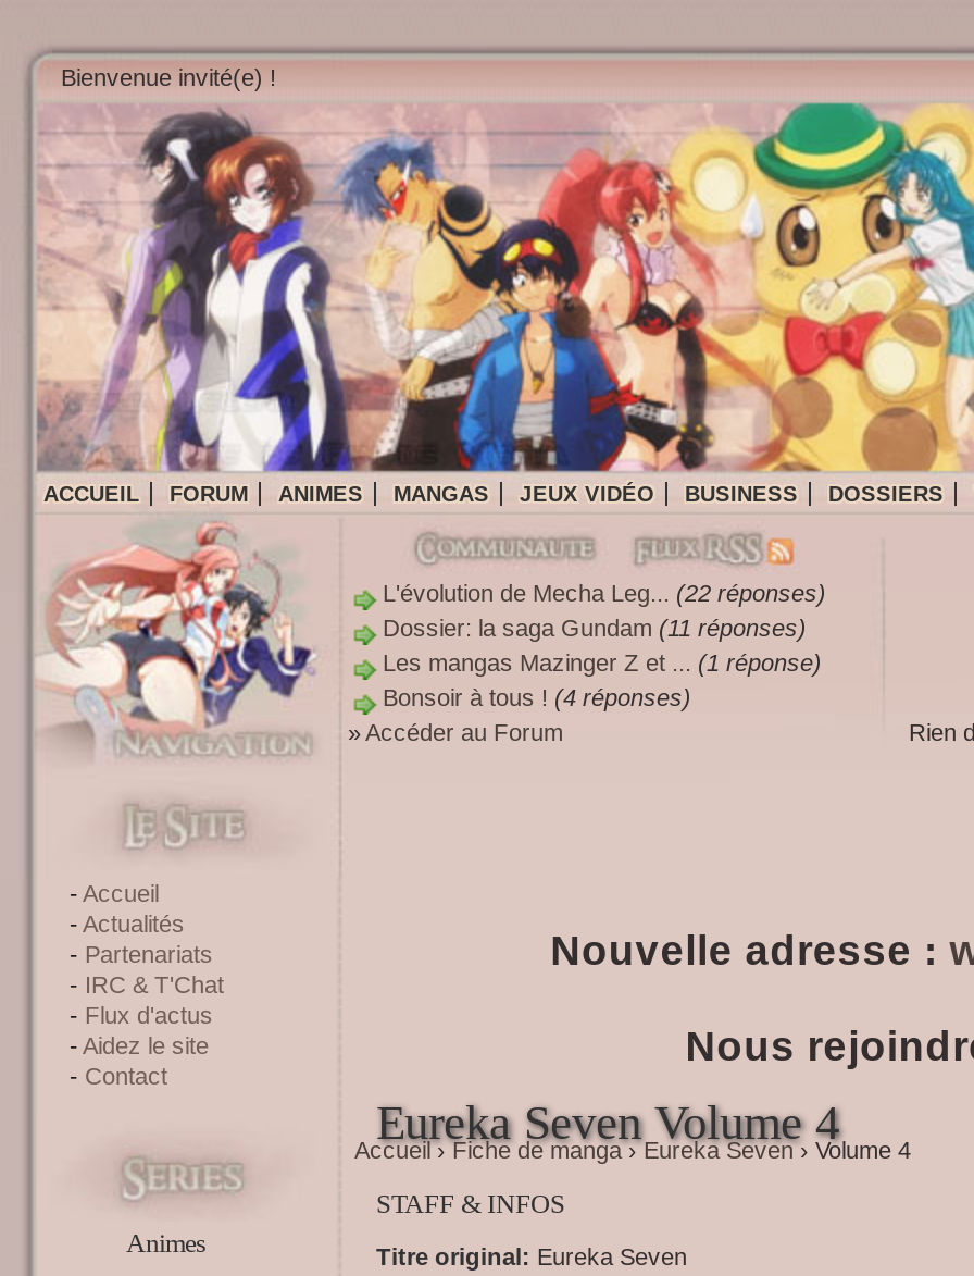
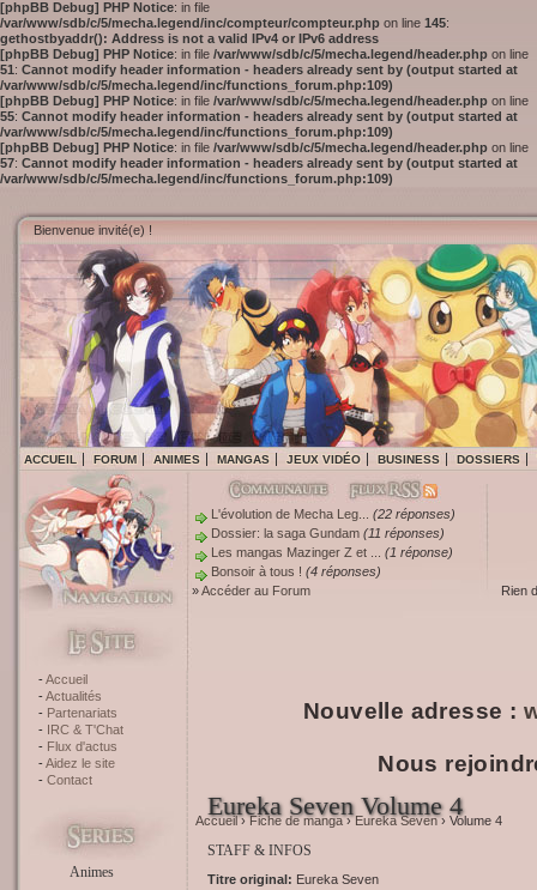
+ [phpBB Debug] PHP Notice: in file
+ /var/www/sdb/c/5/mecha.legend/inc/compteur/compteur.php on line 145:
+ gethostbyaddr(): Address is not a valid IPv4 or IPv6 address
+ [phpBB Debug] PHP Notice: in file /var/www/sdb/c/5/mecha.legend/header.php on line
+ 51: Cannot modify header information - headers already sent by (output started at
+ /var/www/sdb/c/5/mecha.legend/inc/functions_forum.php:109)
+ [phpBB Debug] PHP Notice: in file /var/www/sdb/c/5/mecha.legend/header.php on line
+ 55: Cannot modify header information - headers already sent by (output started at
+ /var/www/sdb/c/5/mecha.legend/inc/functions_forum.php:109)
+ [phpBB Debug] PHP Notice: in file /var/www/sdb/c/5/mecha.legend/header.php on line
+ 57: Cannot modify header information - headers already sent by (output started at
+ /var/www/sdb/c/5/mecha.legend/inc/functions_forum.php:109)
